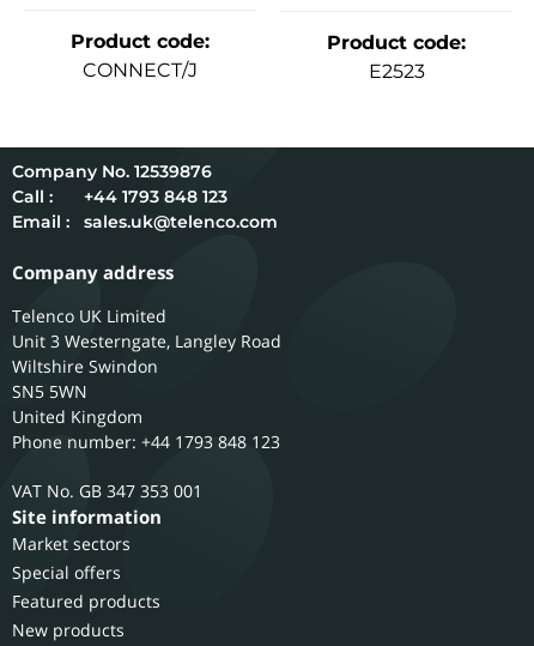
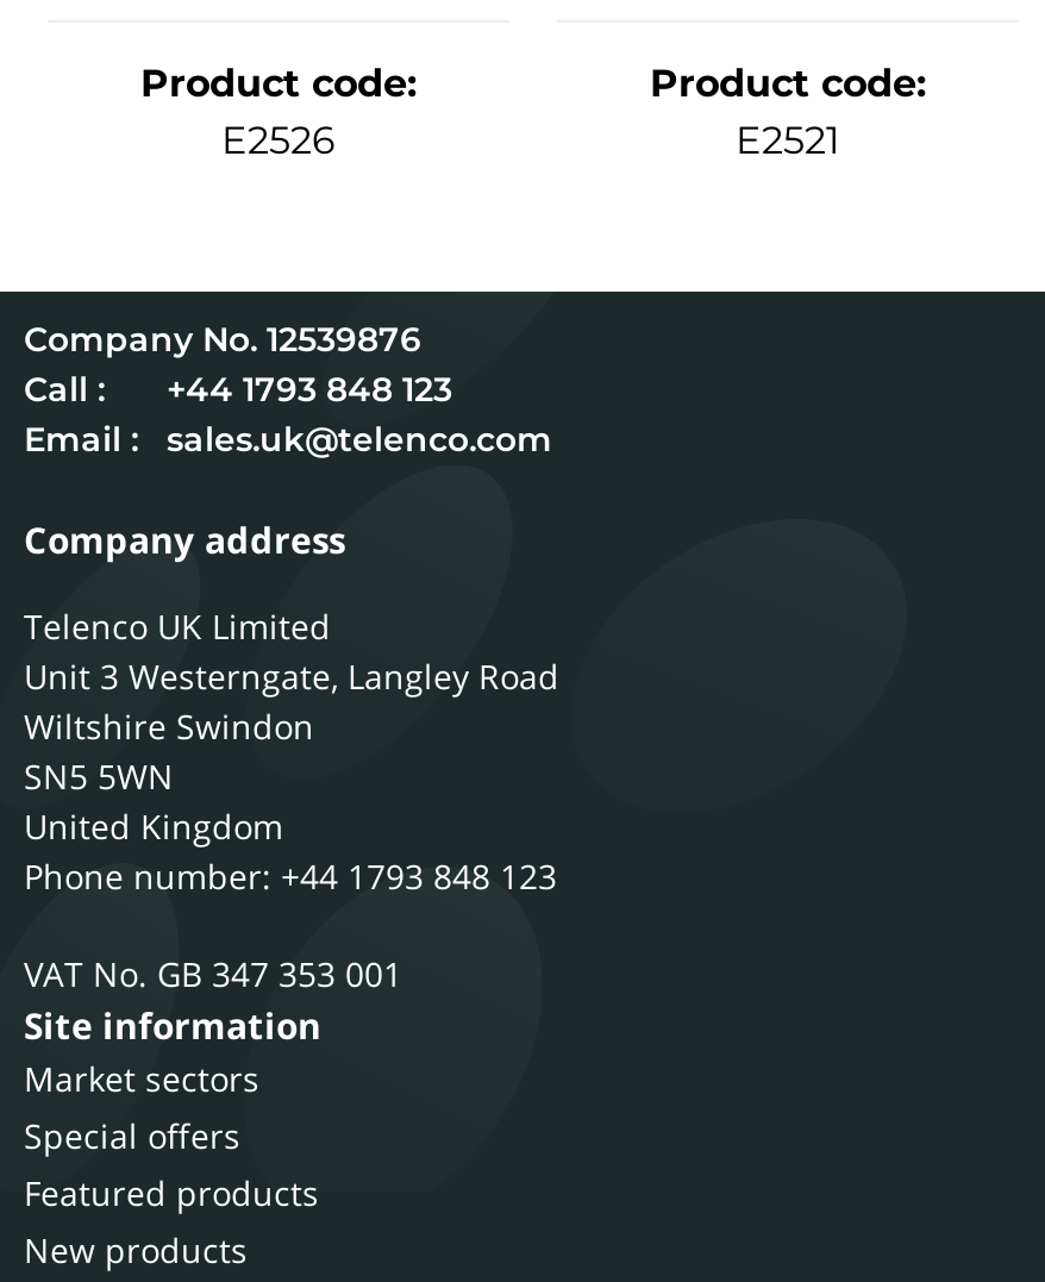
- CONNECT/J
+ E2526

- E2523
+ E2521
